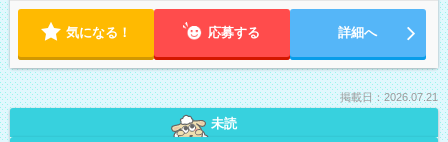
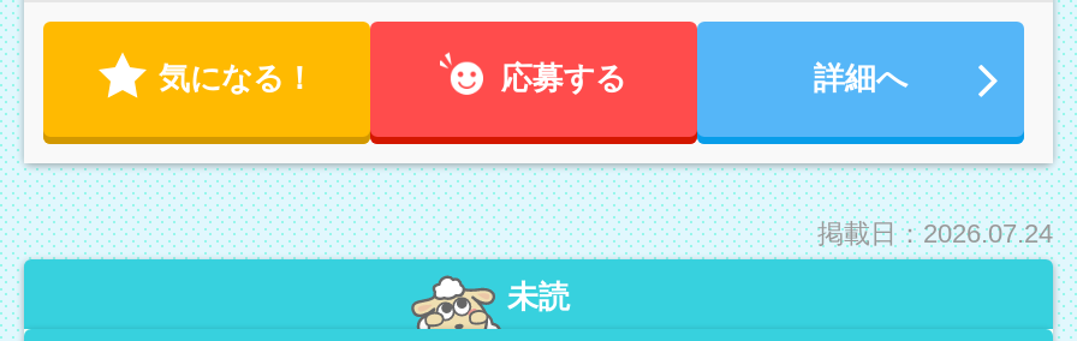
- 掲載日：2026.07.21
+ 掲載日：2026.07.24
